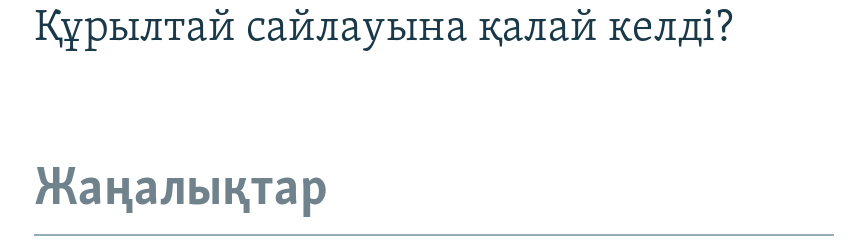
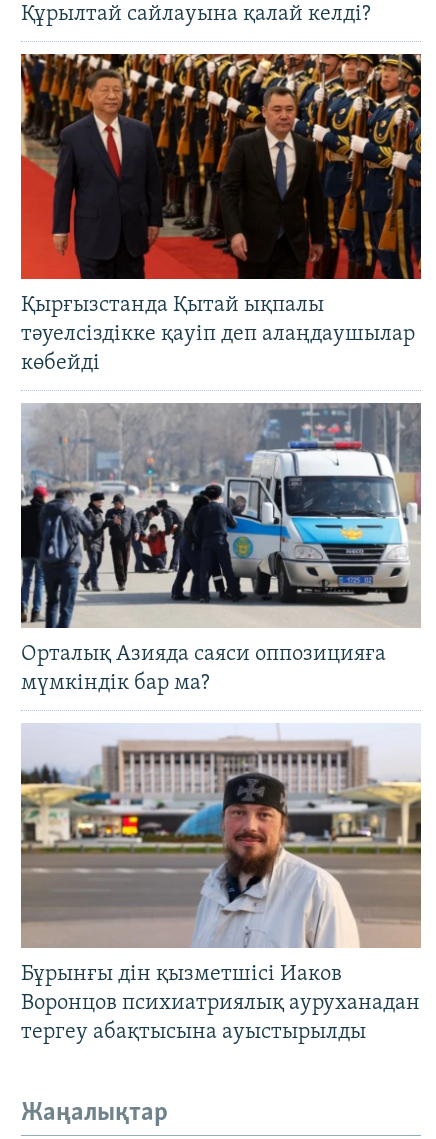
+ [image]
+ Қырғызстанда Қытай ықпалы
+ тәуелсіздікке қауіп деп алаңдаушылар
+ көбейді

+ [image]
+ Орталық Азияда саяси оппозицияға
+ мүмкіндік бар ма?

+ [image]
+ Бұрынғы дін қызметшісі Иаков
+ Воронцов психиатриялық ауруханадан
+ тергеу абақтысына ауыстырылды
